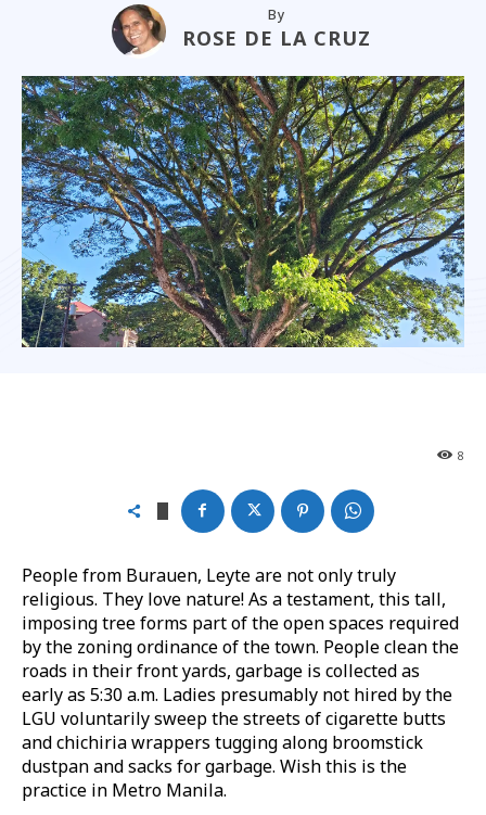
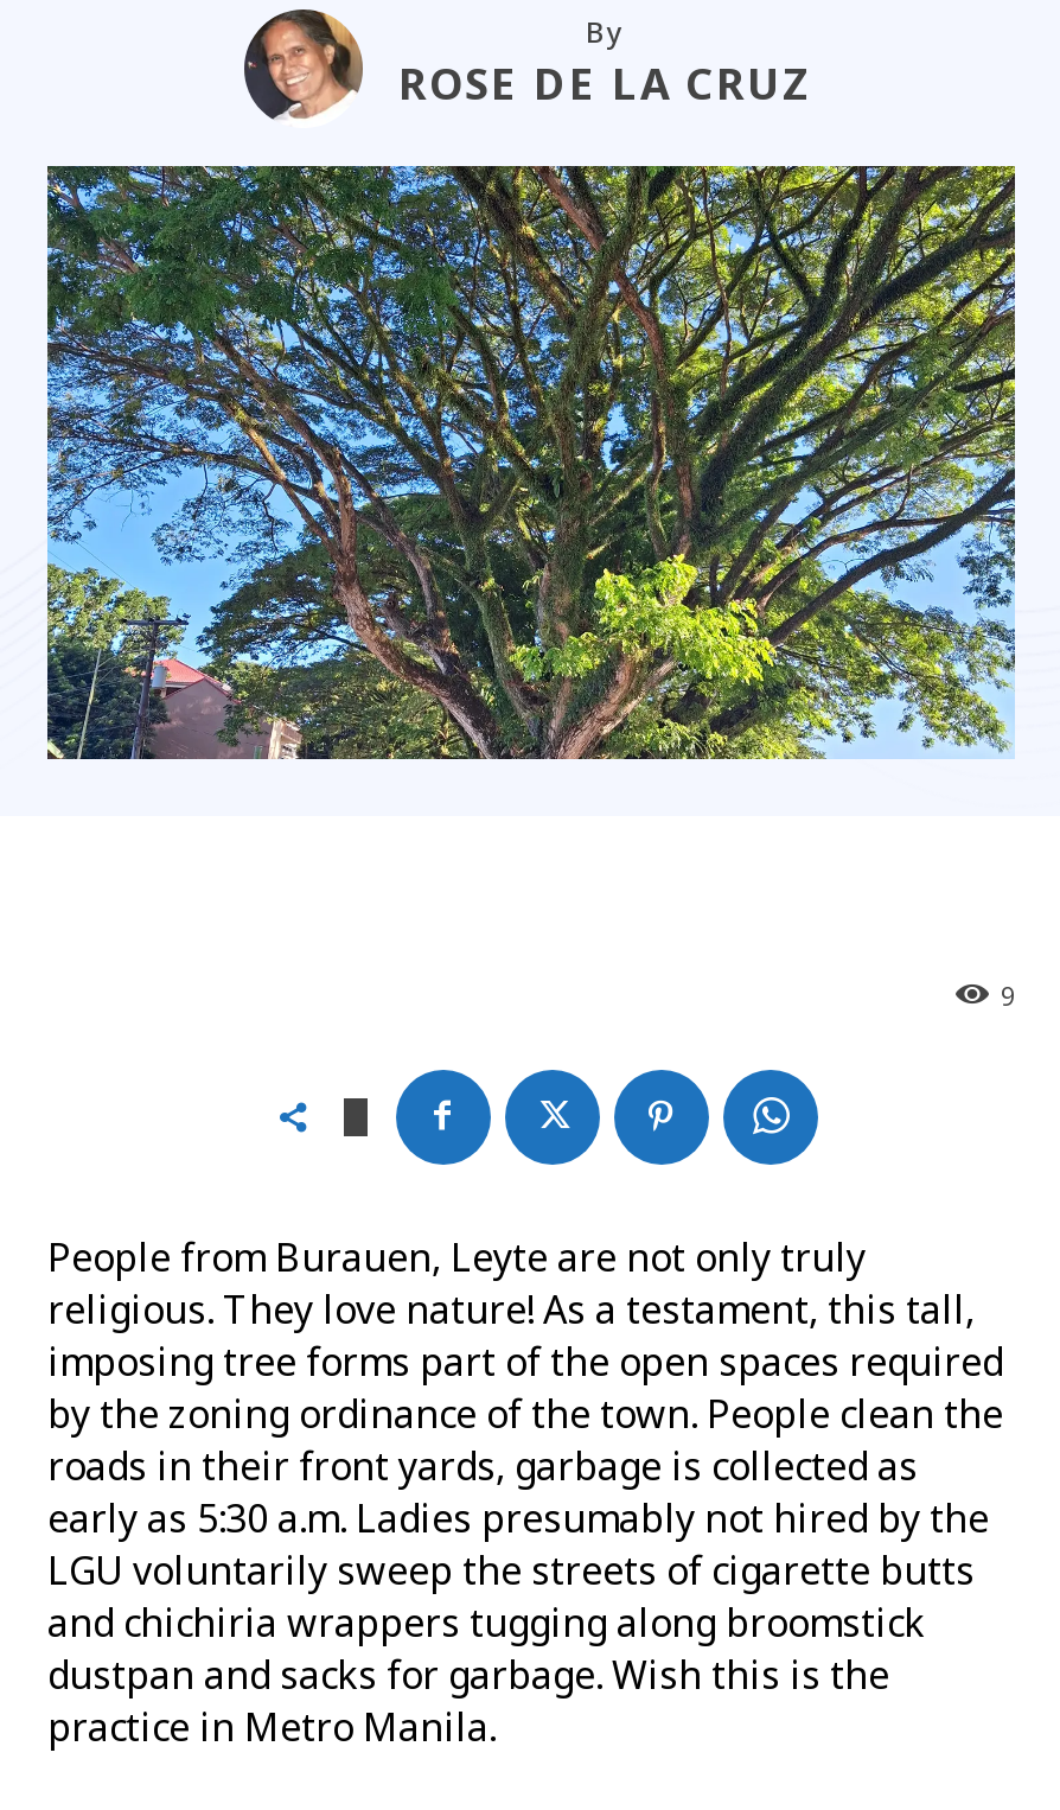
- 8
+ 9
